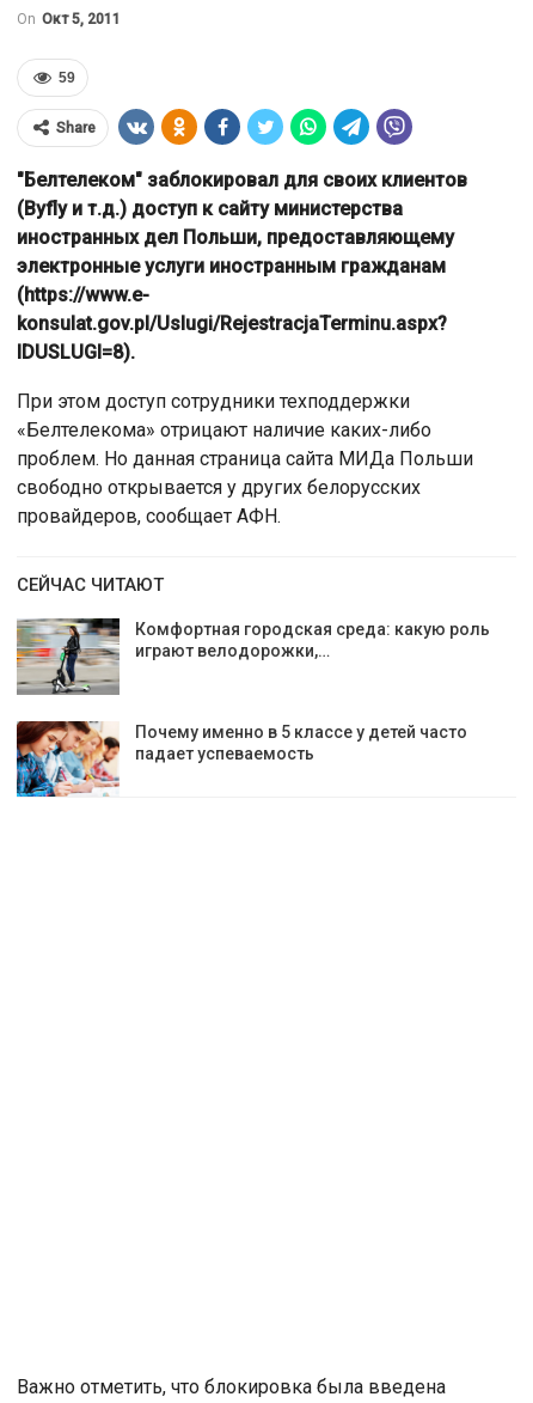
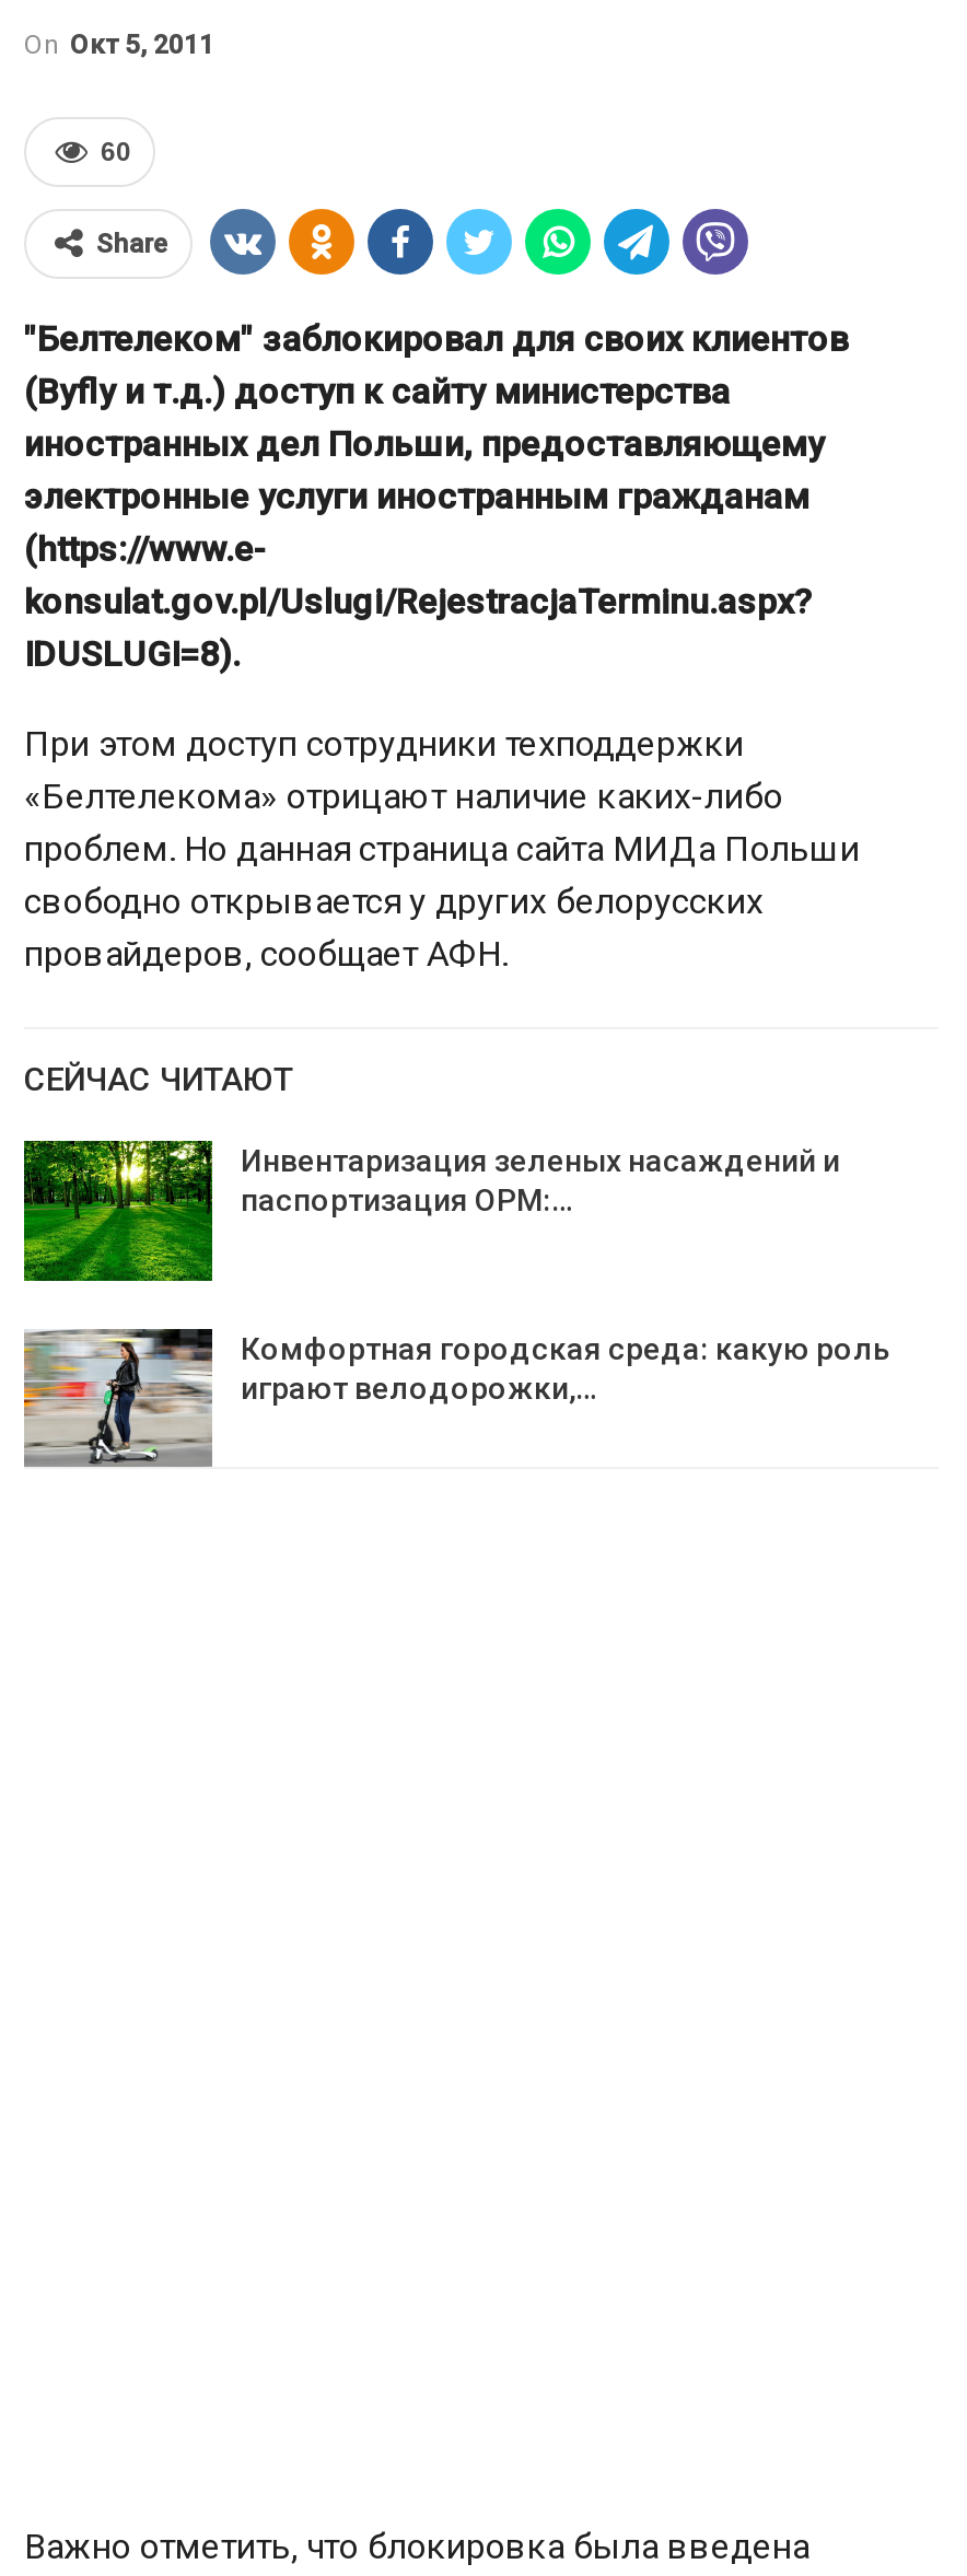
- 59
+ 60

+ [image]
+ Инвентаризация зеленых насаждений и
+ паспортизация ОРМ:…

moved down: [image] | Комфортная городская среда: какую роль | играют велодорожки,…

- [image]
- Почему именно в 5 классе у детей часто
- падает успеваемость
